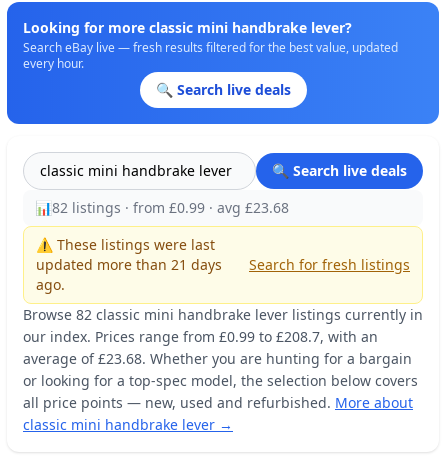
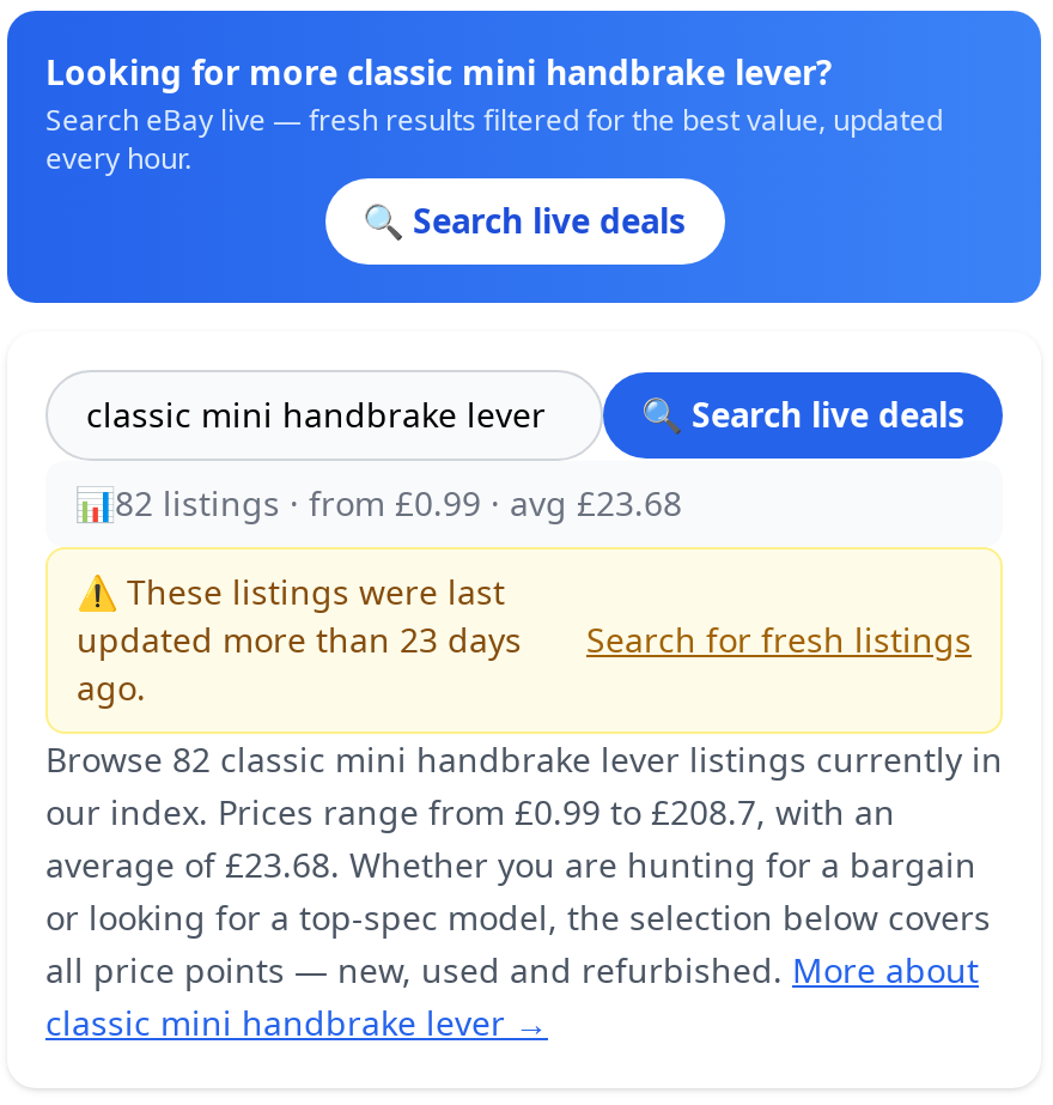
- updated more than 21 days
+ updated more than 23 days
